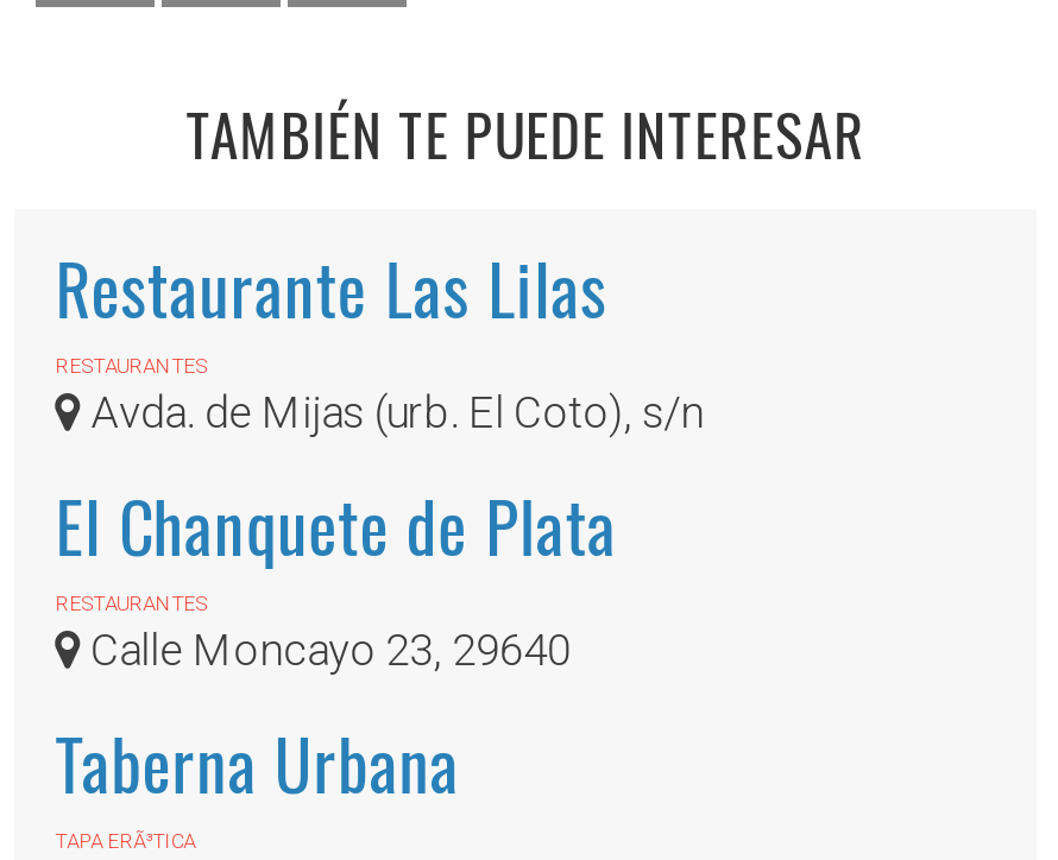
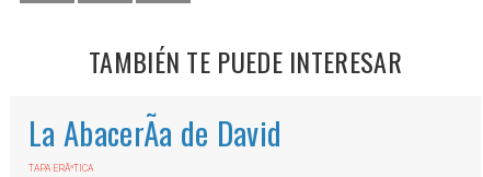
- Restaurante Las Lilas
- RESTAURANTES
- Avda. de Mijas (urb. El Coto), s/n
- El Chanquete de Plata
- RESTAURANTES
- Calle Moncayo 23, 29640
- Taberna Urbana
+ La AbacerÃa de David
